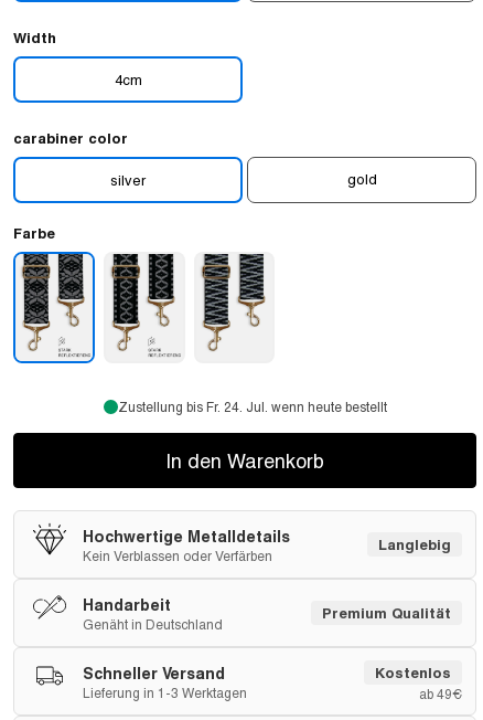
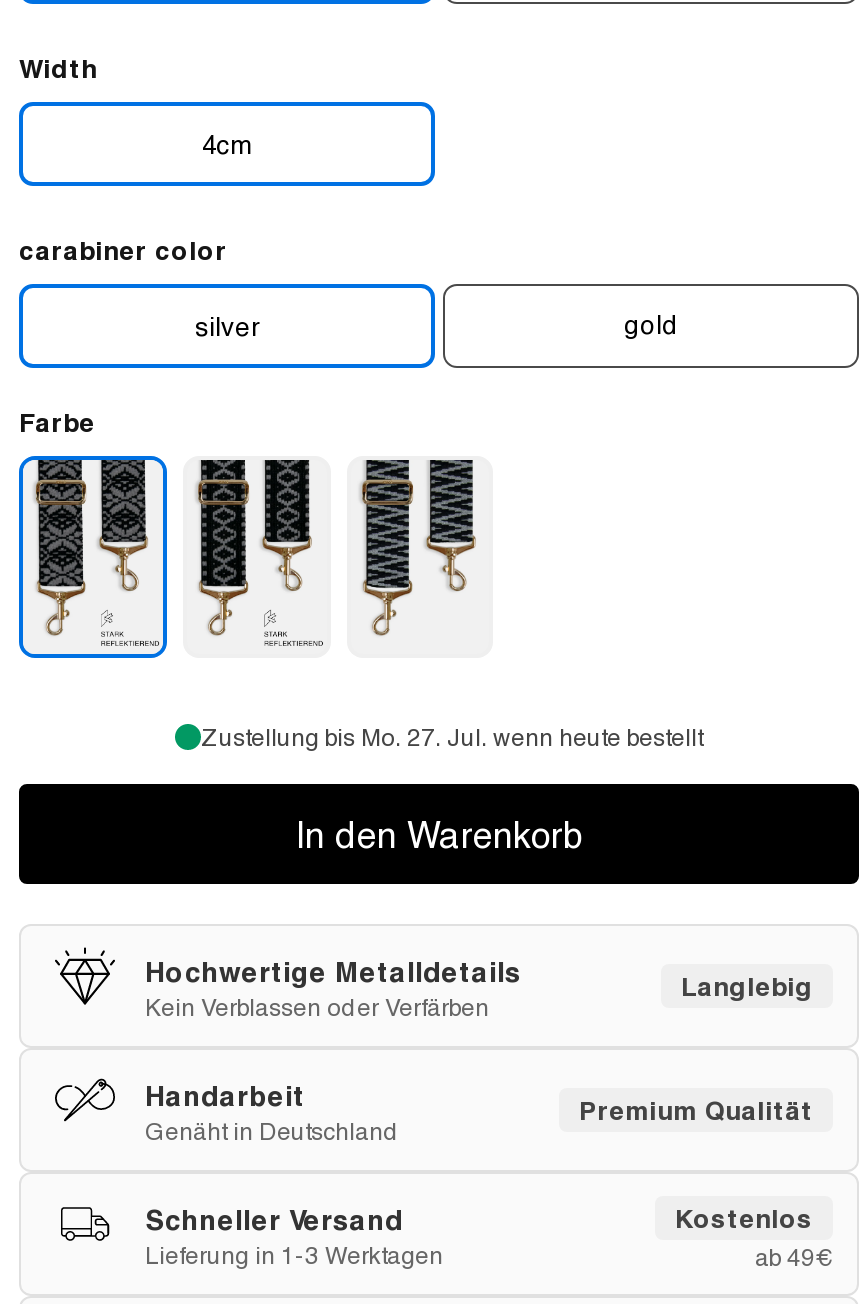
- Zustellung bis Fr. 24. Jul. wenn heute bestellt
+ Zustellung bis Mo. 27. Jul. wenn heute bestellt
